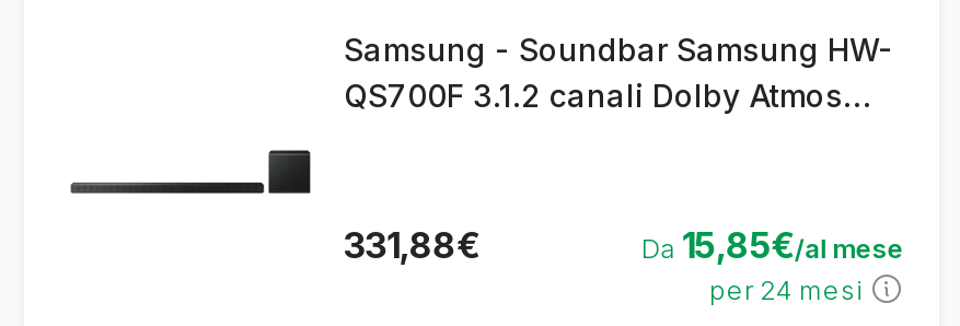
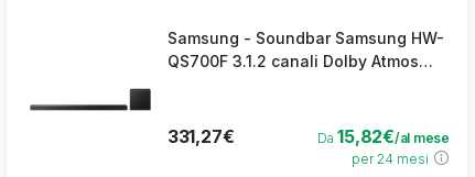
- 331,88€
+ 331,27€

- Da 15,85€/al mese
+ Da 15,82€/al mese
